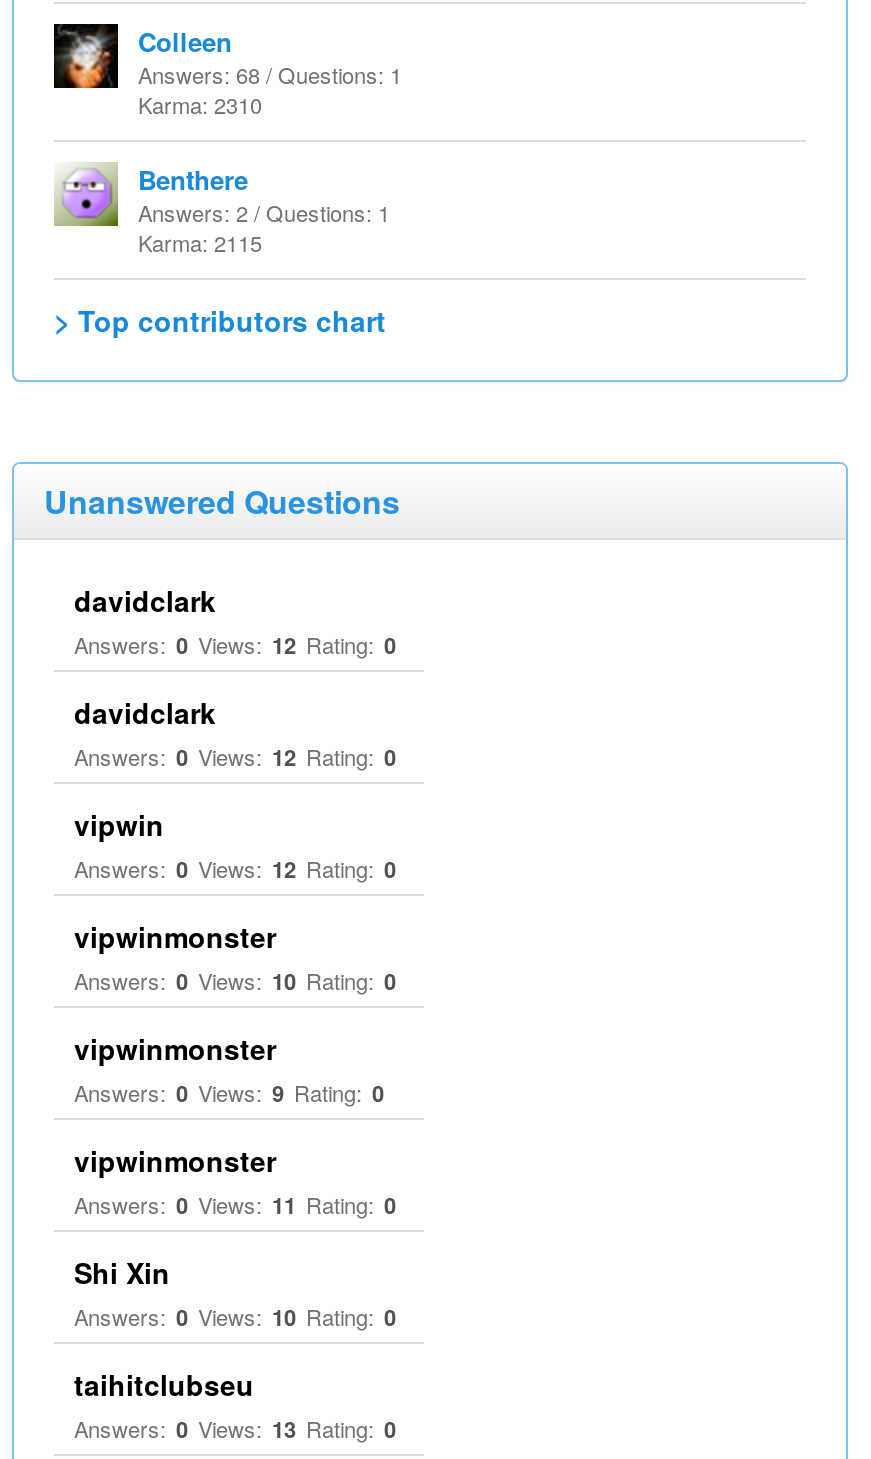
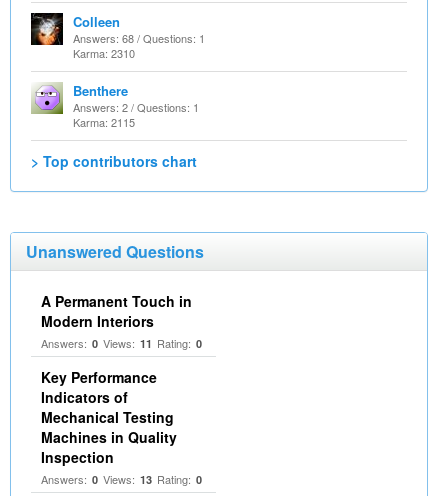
- davidclark
- Answers: 0 Views: 12 Rating: 0
- davidclark
- Answers: 0 Views: 12 Rating: 0
- vipwin
- Answers: 0 Views: 12 Rating: 0
- vipwinmonster
- Answers: 0 Views: 10 Rating: 0
- vipwinmonster
- Answers: 0 Views: 9 Rating: 0
- vipwinmonster
+ A Permanent Touch in
+ Modern Interiors

moved up: Answers: 0 Views: 11 Rating: 0

- Shi Xin
- Answers: 0 Views: 10 Rating: 0
- taihitclubseu
+ Key Performance
+ Indicators of
+ Mechanical Testing
+ Machines in Quality
+ Inspection
